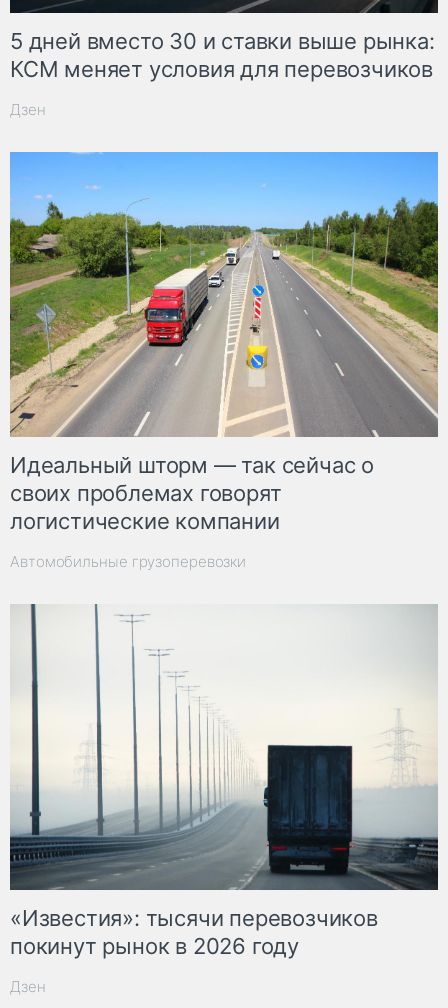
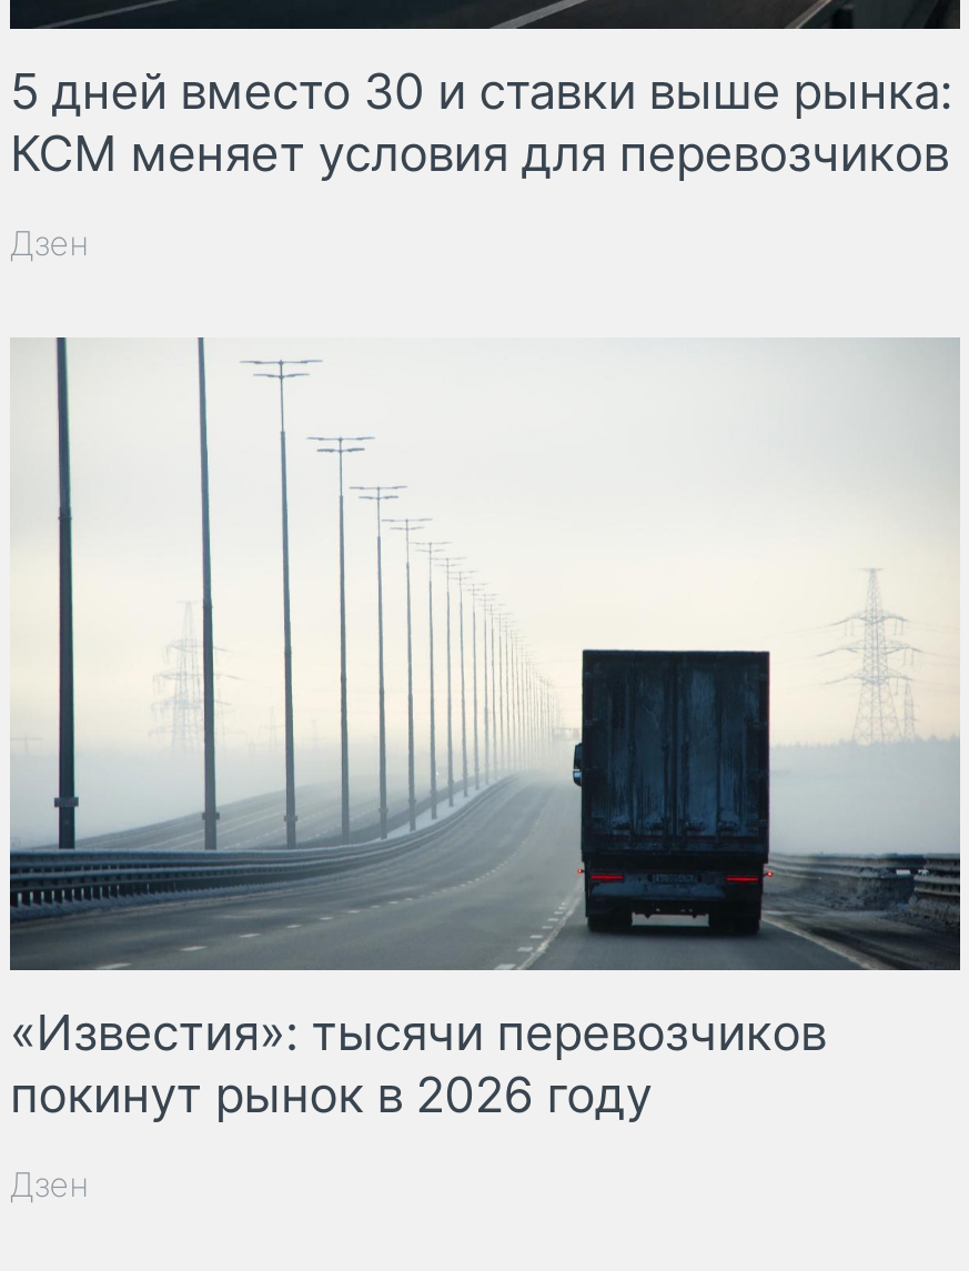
- [image]
- Идеальный шторм — так сейчас о
- своих проблемах говорят
- логистические компании
- Автомобильные грузоперевозки
